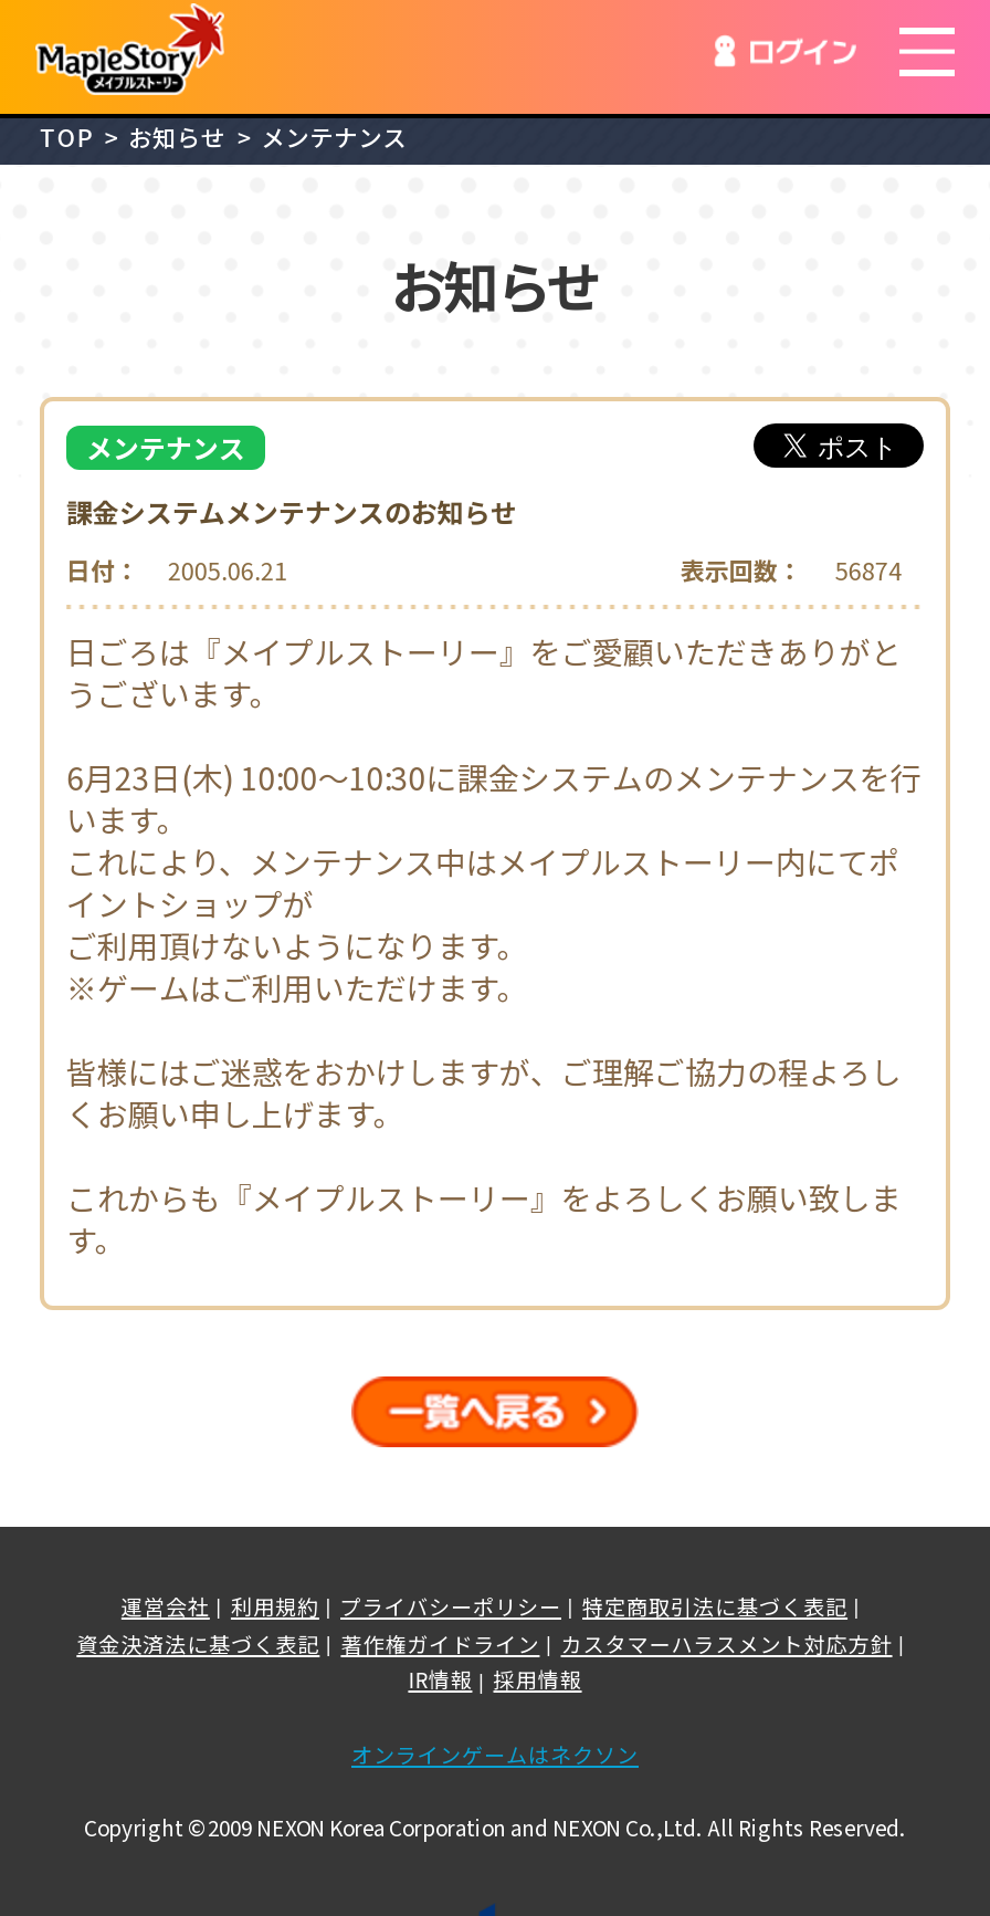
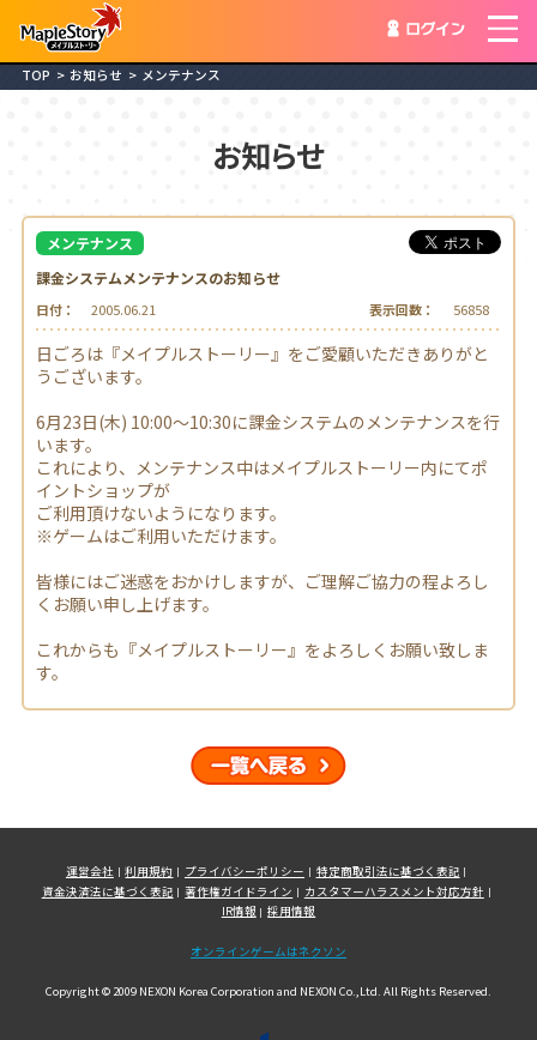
- 表示回数： 56874
+ 表示回数： 56858
